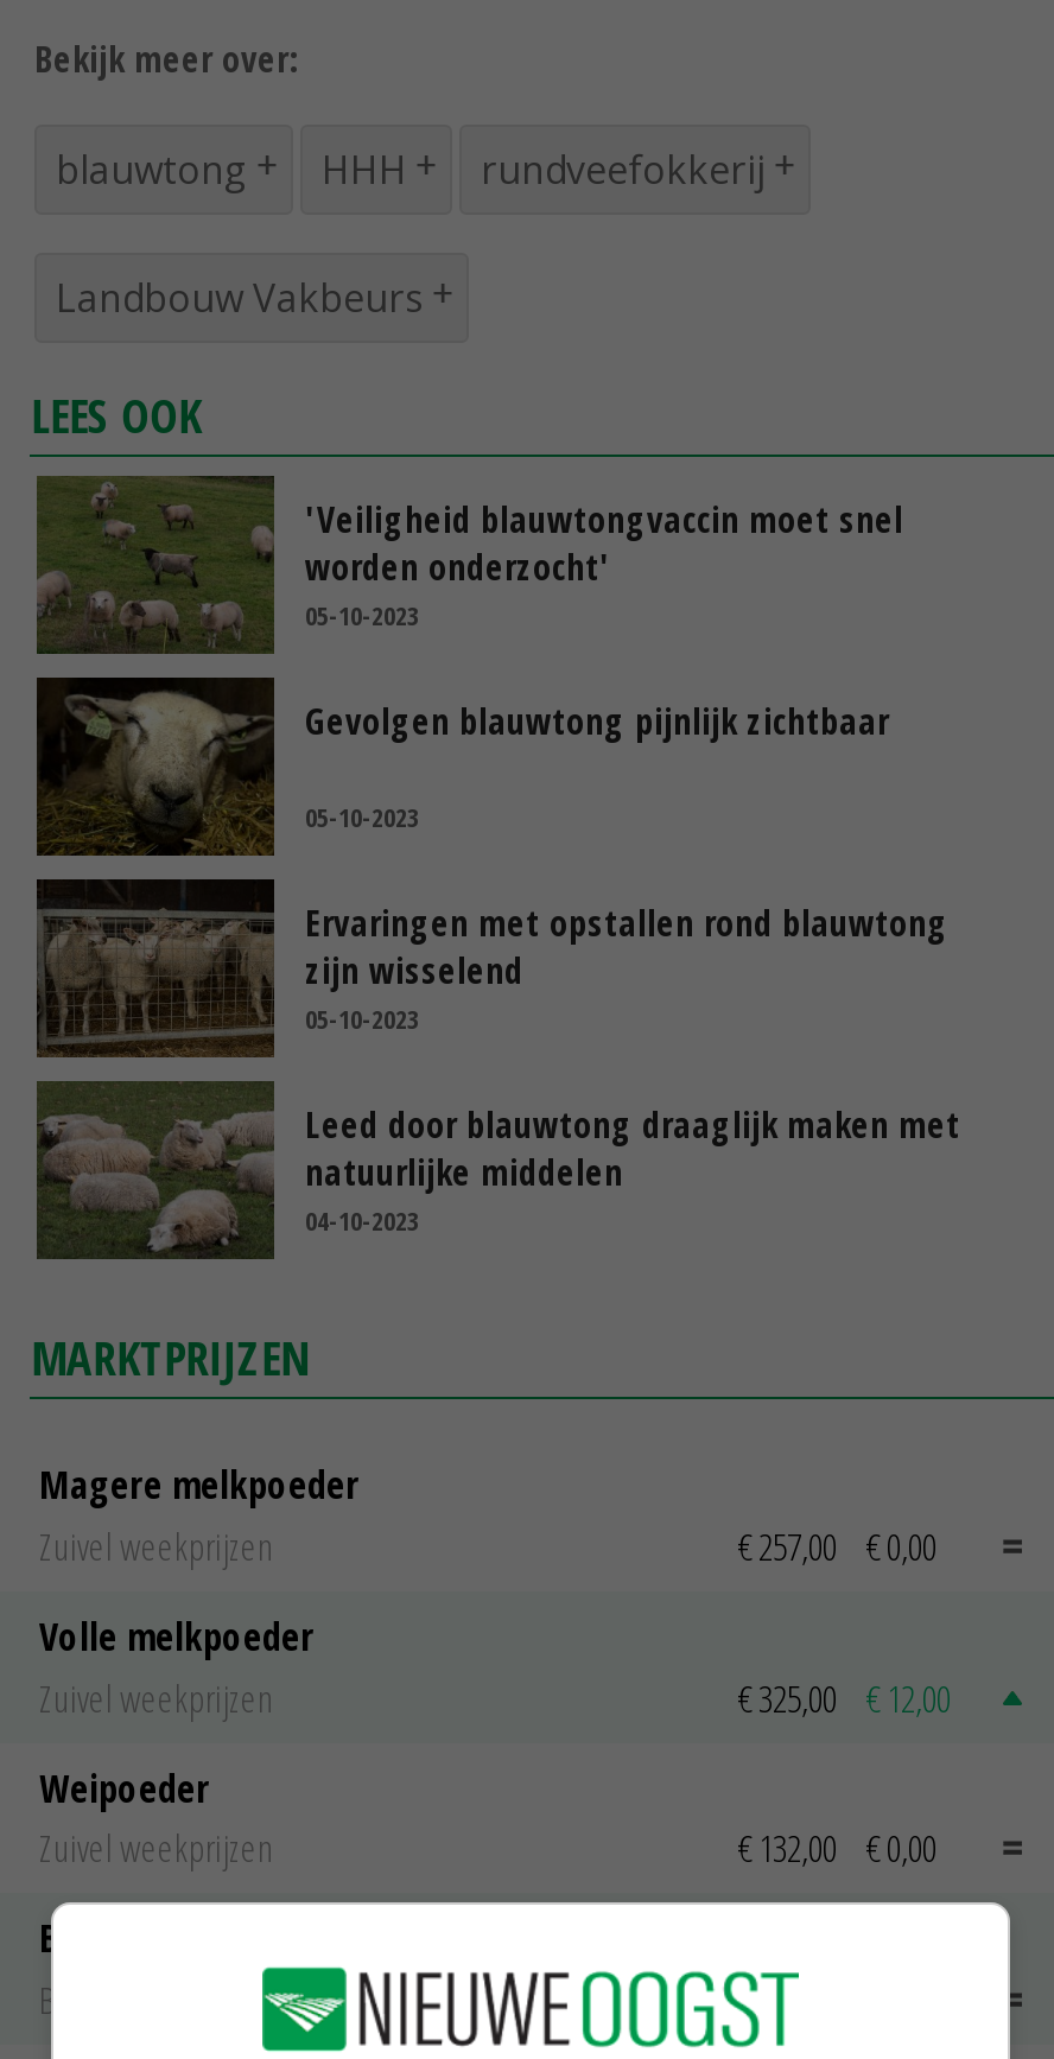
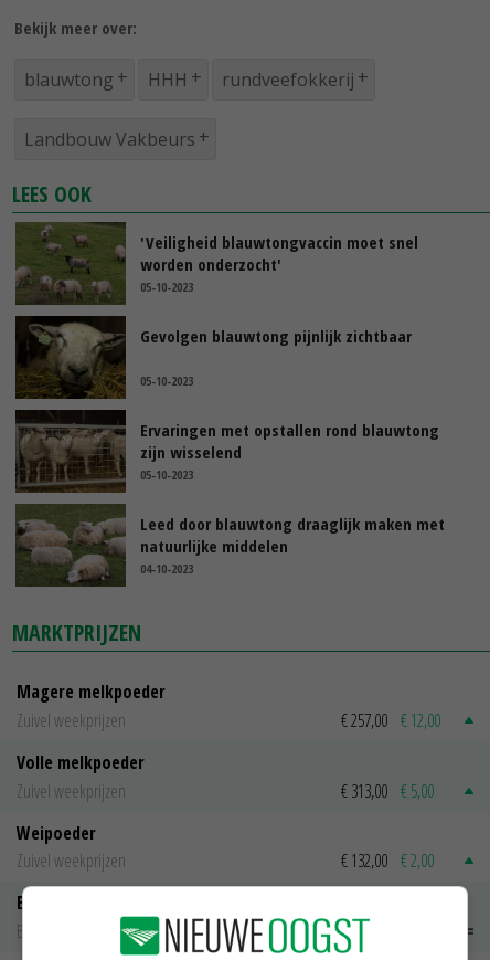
- € 257,00 € 0,00
+ € 257,00 € 12,00

- € 325,00 € 12,00
+ € 313,00 € 5,00

- € 132,00 € 0,00
+ € 132,00 € 2,00
